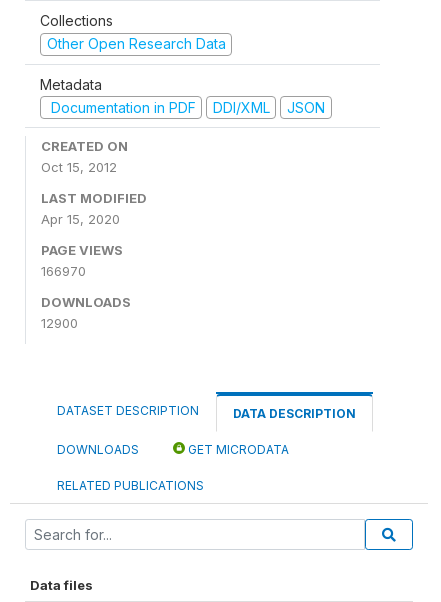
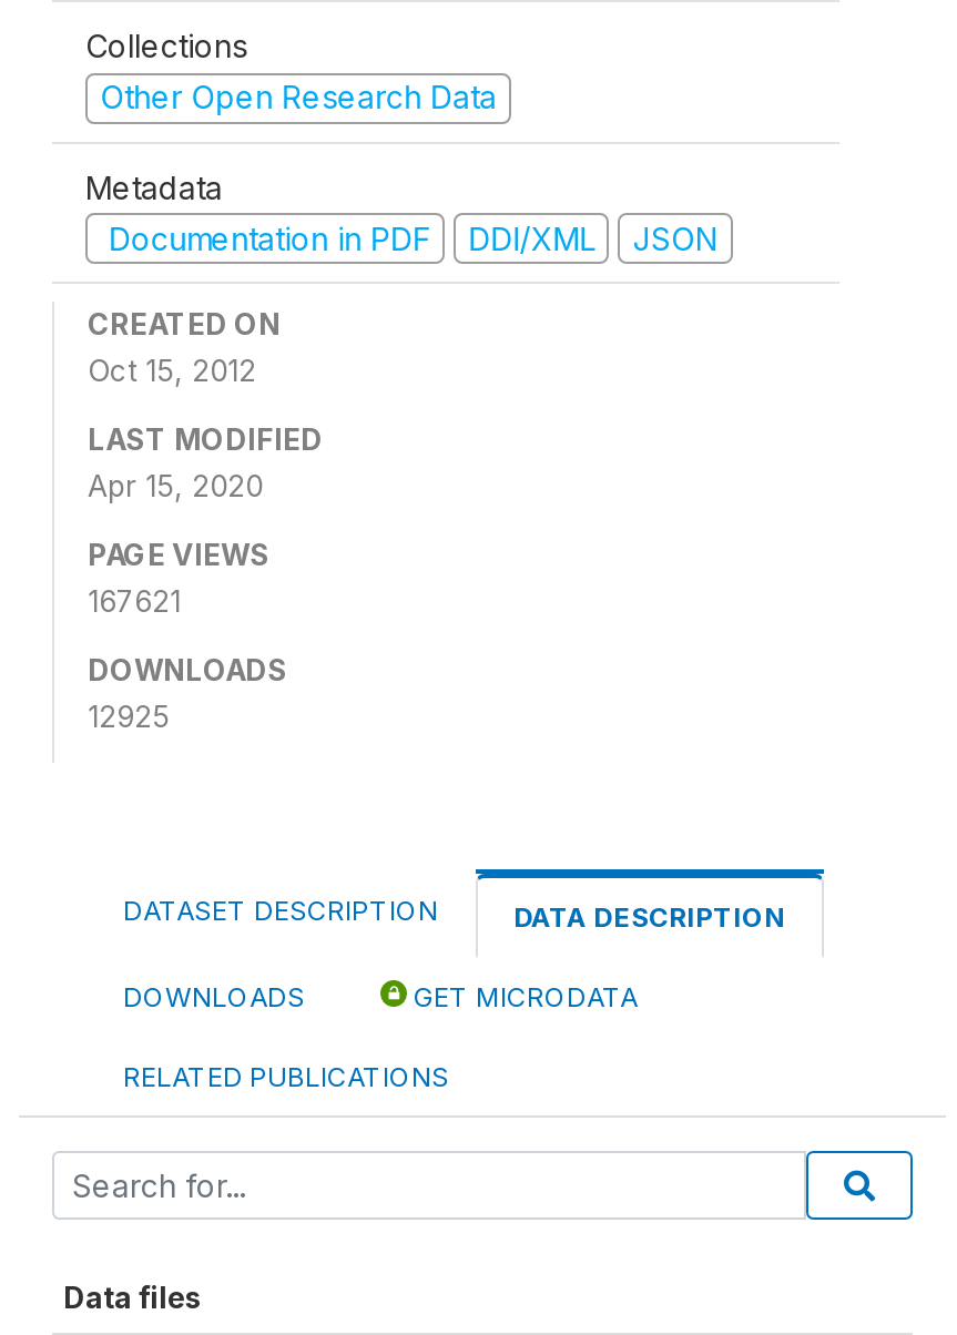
- 166970
+ 167621

- 12900
+ 12925
